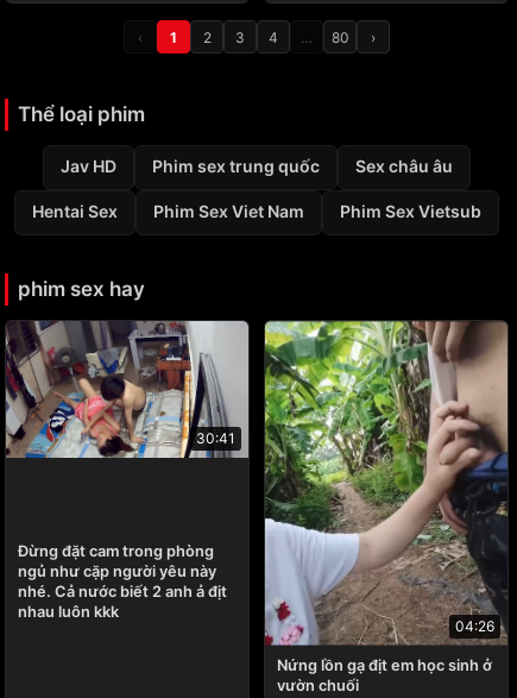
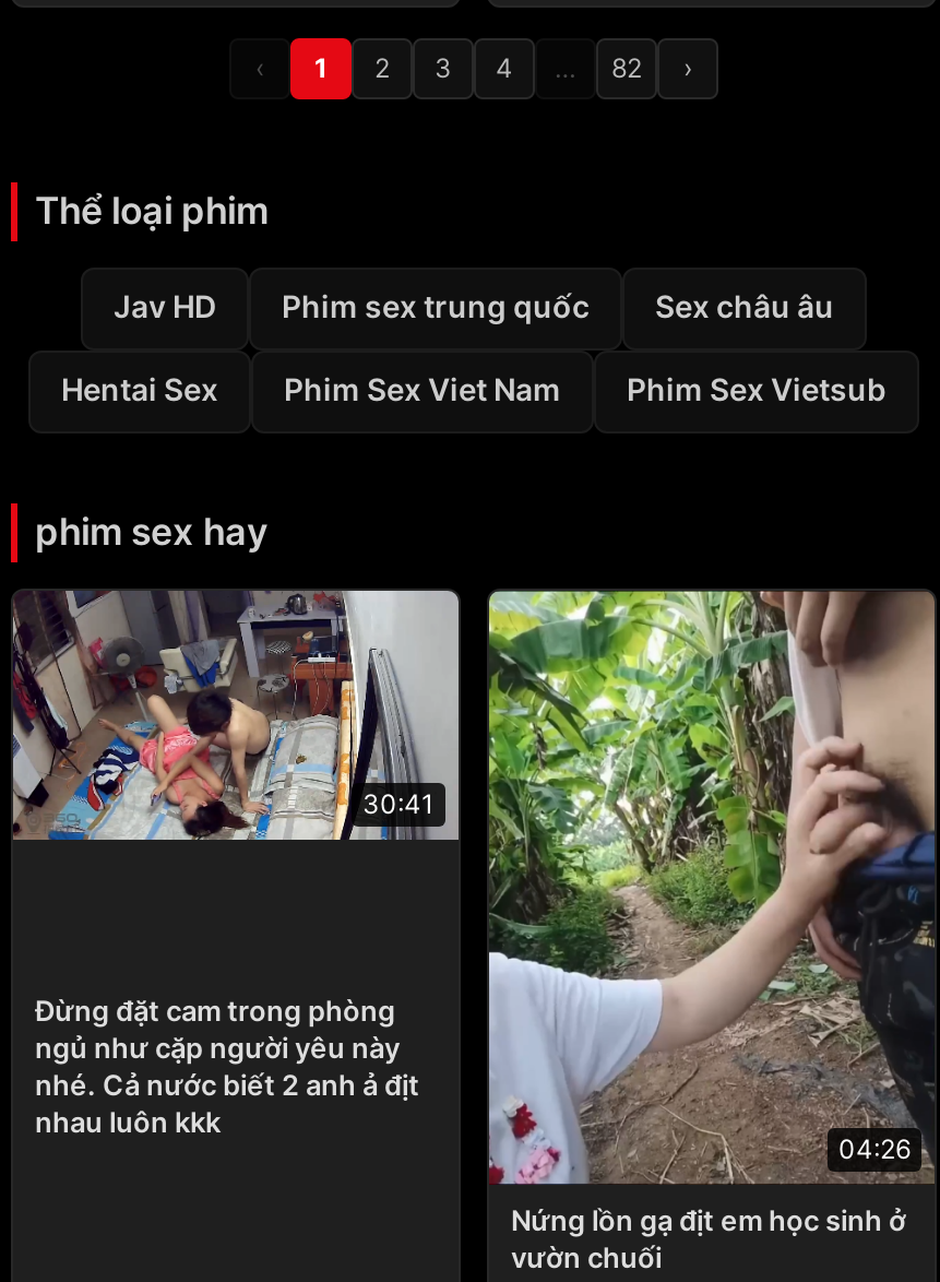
- 80
+ 82
